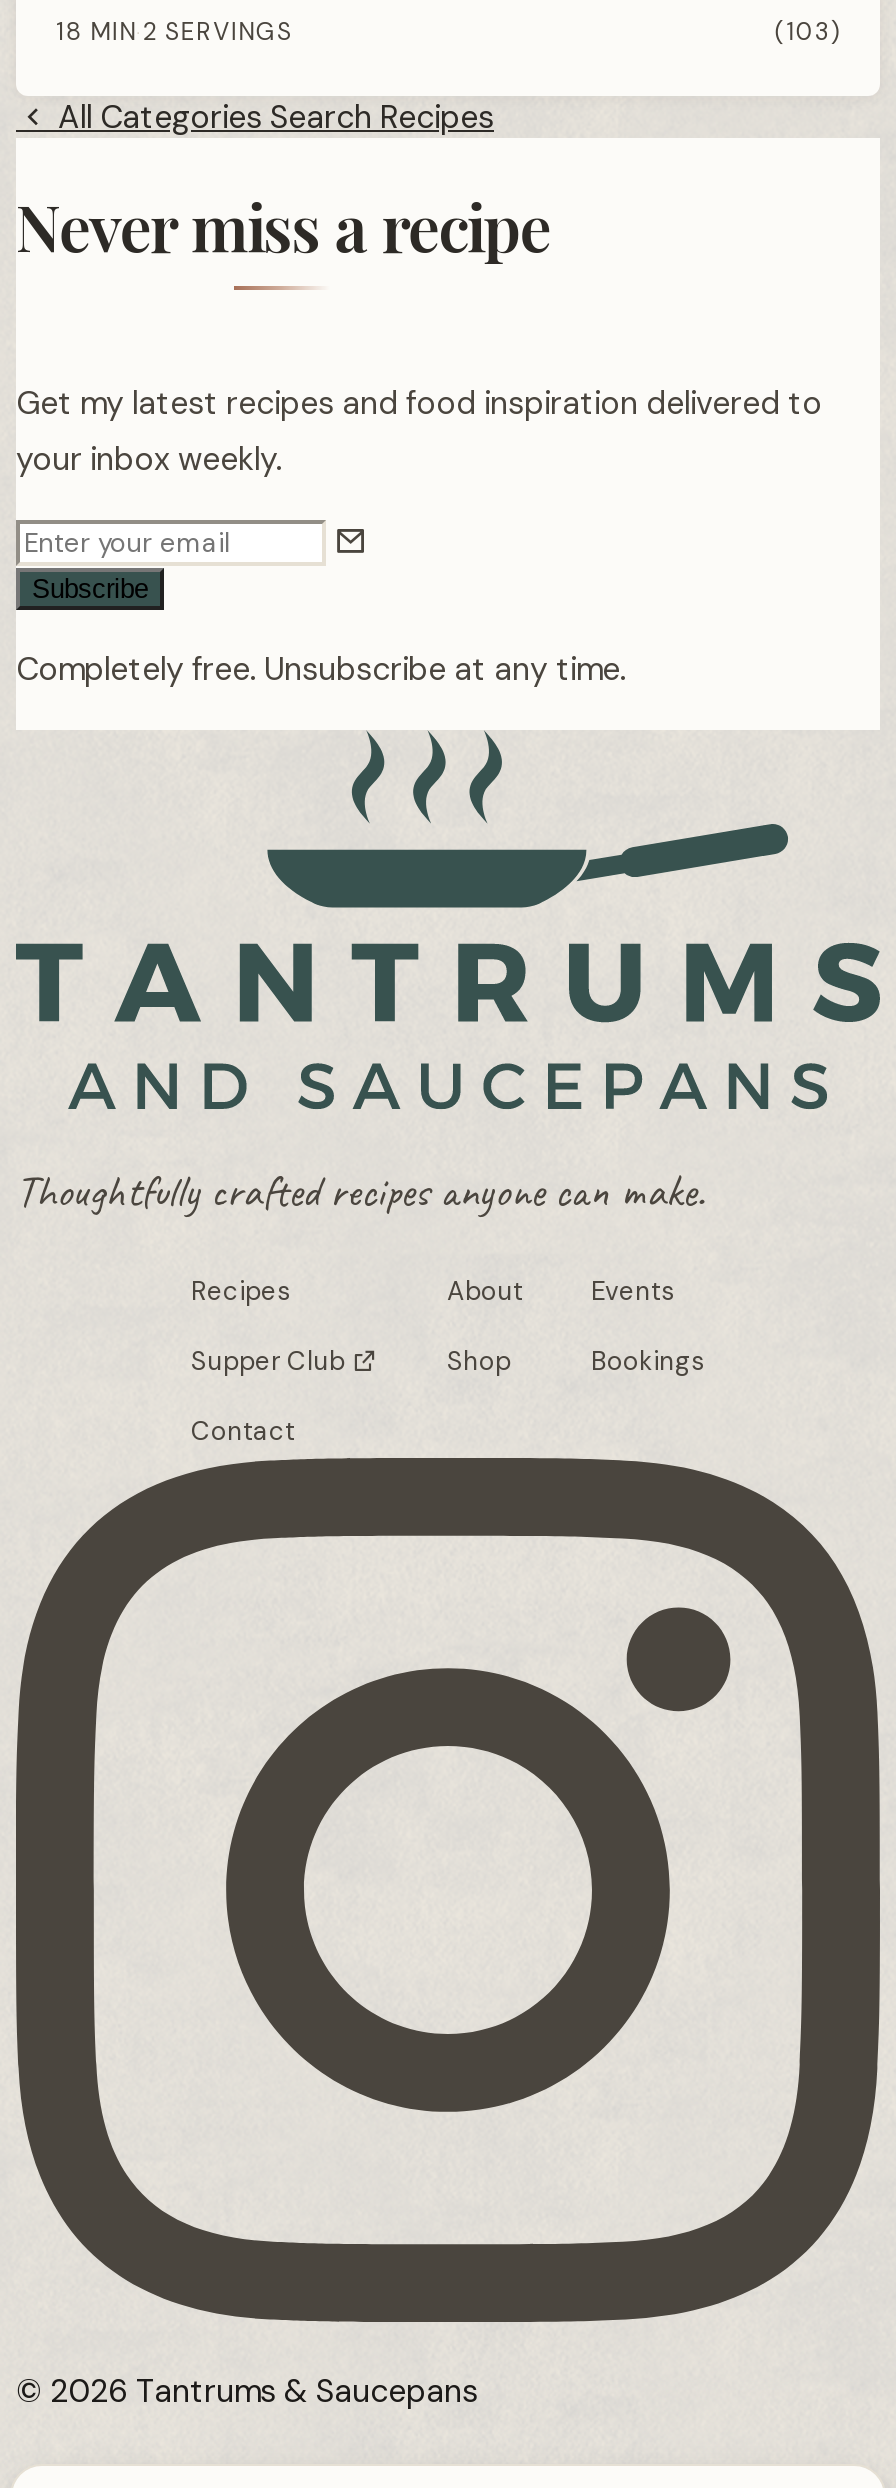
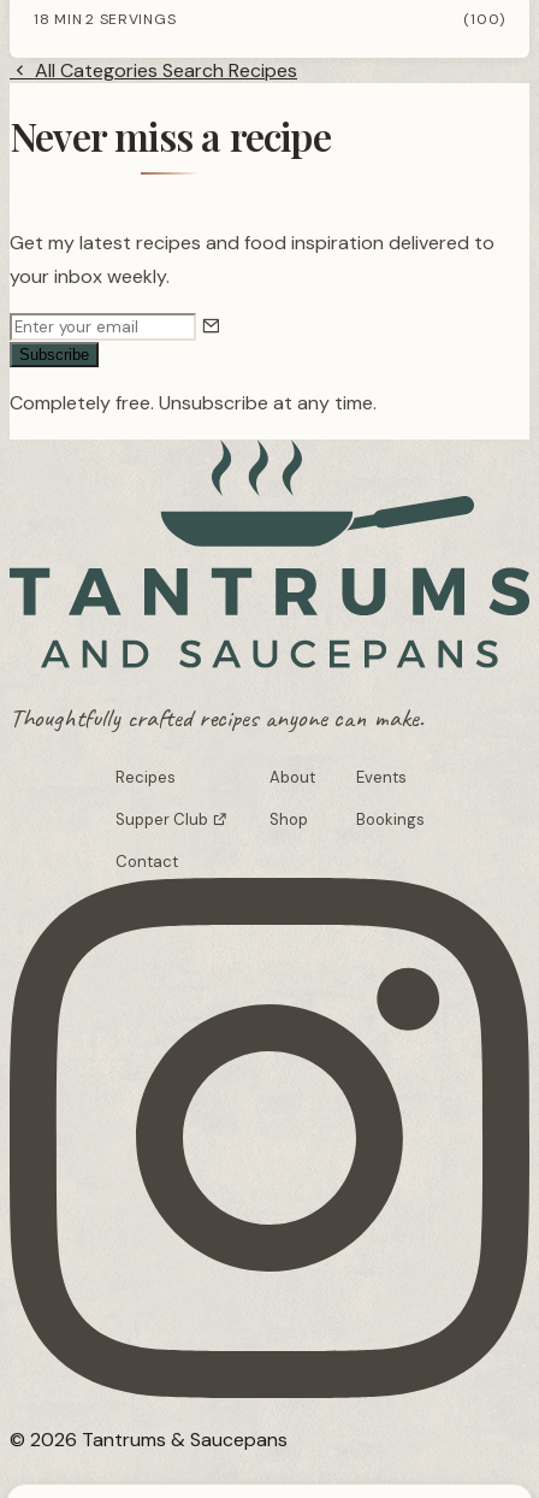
- (103)
+ (100)
